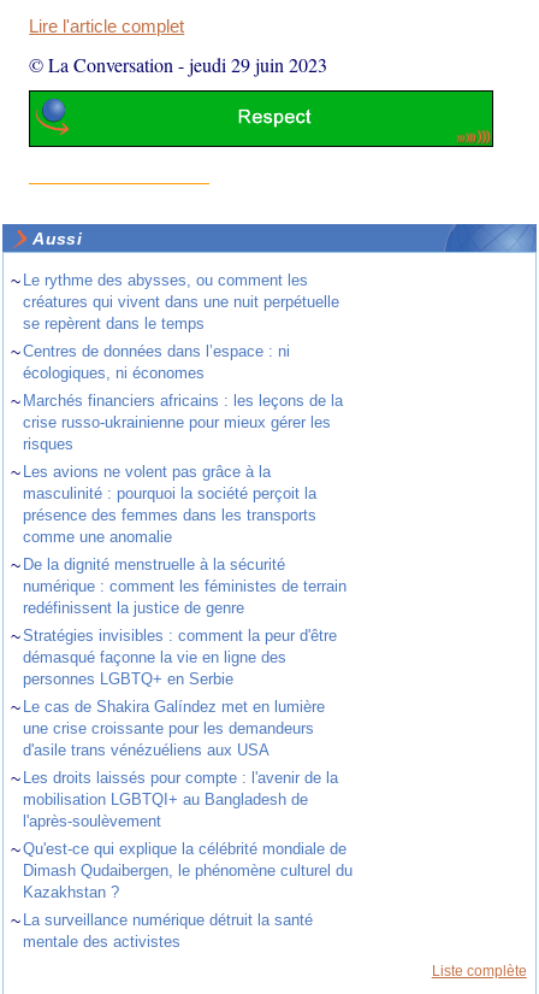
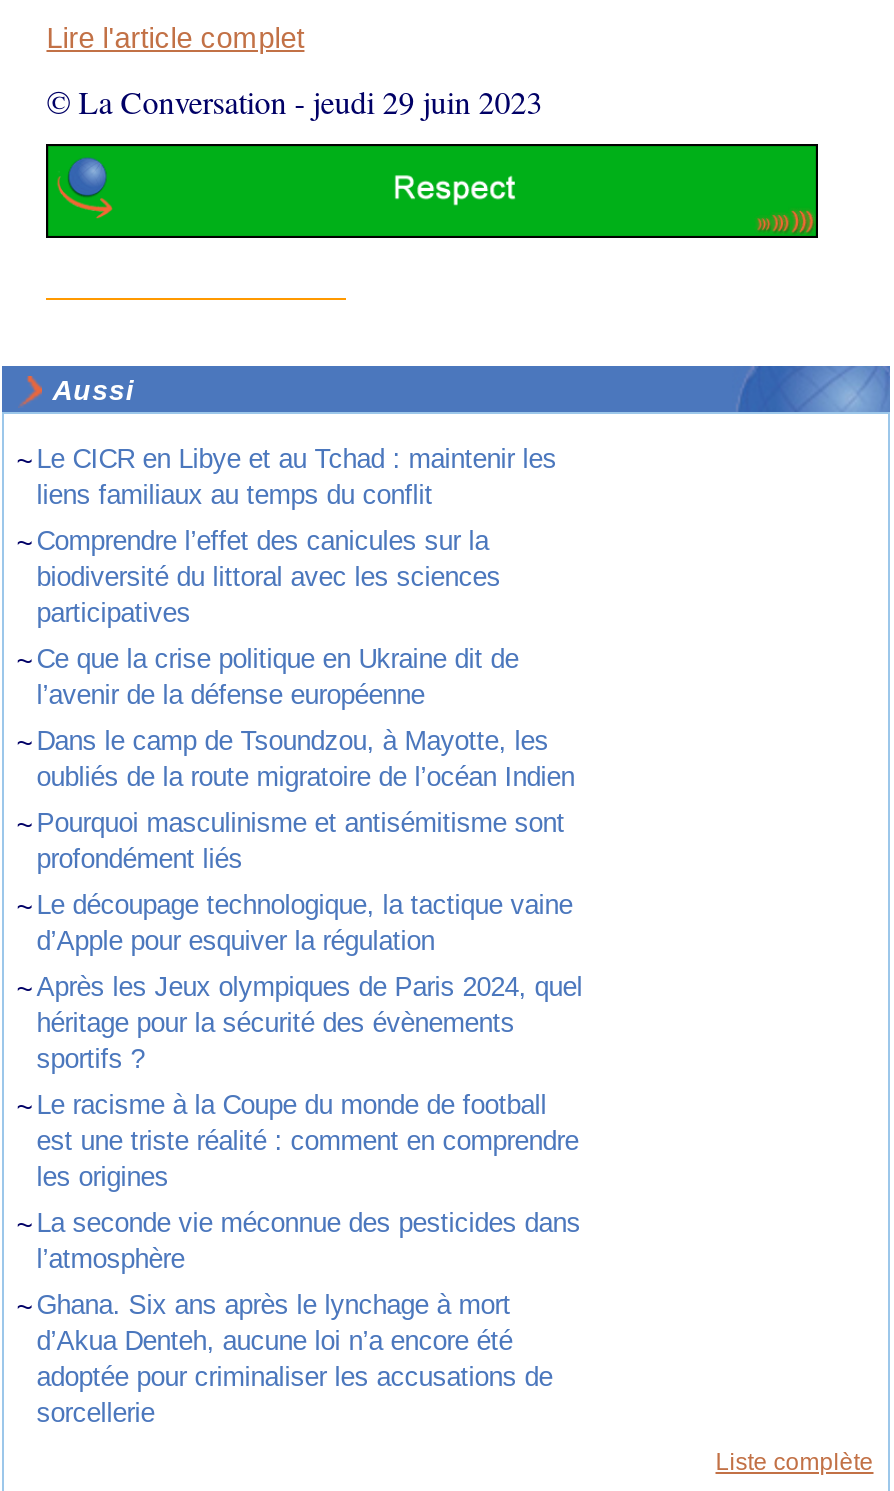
- ~ Le rythme des abysses, ou comment les
- créatures qui vivent dans une nuit perpétuelle
- se repèrent dans le temps
+ ~ Le CICR en Libye et au Tchad : maintenir les
+ liens familiaux au temps du conflit

- ~ Centres de données dans l’espace : ni
- écologiques, ni économes
+ ~ Comprendre l’effet des canicules sur la
+ biodiversité du littoral avec les sciences
+ participatives

- ~ Marchés financiers africains : les leçons de la
- crise russo-ukrainienne pour mieux gérer les
- risques
+ ~ Ce que la crise politique en Ukraine dit de
+ l’avenir de la défense européenne

- ~ Les avions ne volent pas grâce à la
- masculinité : pourquoi la société perçoit la
- présence des femmes dans les transports
- comme une anomalie
+ ~ Dans le camp de Tsoundzou, à Mayotte, les
+ oubliés de la route migratoire de l’océan Indien

- ~ De la dignité menstruelle à la sécurité
- numérique : comment les féministes de terrain
- redéfinissent la justice de genre
+ ~ Pourquoi masculinisme et antisémitisme sont
+ profondément liés

- ~ Stratégies invisibles : comment la peur d'être
- démasqué façonne la vie en ligne des
- personnes LGBTQ+ en Serbie
+ ~ Le découpage technologique, la tactique vaine
+ d’Apple pour esquiver la régulation

- ~ Le cas de Shakira Galíndez met en lumière
- une crise croissante pour les demandeurs
- d'asile trans vénézuéliens aux USA
+ ~ Après les Jeux olympiques de Paris 2024, quel
+ héritage pour la sécurité des évènements
+ sportifs ?

- ~ Les droits laissés pour compte : l'avenir de la
- mobilisation LGBTQI+ au Bangladesh de
- l'après-soulèvement
+ ~ Le racisme à la Coupe du monde de football
+ est une triste réalité : comment en comprendre
+ les origines

- ~ Qu'est-ce qui explique la célébrité mondiale de
- Dimash Qudaibergen, le phénomène culturel du
- Kazakhstan ?
+ ~ La seconde vie méconnue des pesticides dans
+ l’atmosphère

- ~ La surveillance numérique détruit la santé
- mentale des activistes
+ ~ Ghana. Six ans après le lynchage à mort
+ d’Akua Denteh, aucune loi n’a encore été
+ adoptée pour criminaliser les accusations de
+ sorcellerie
